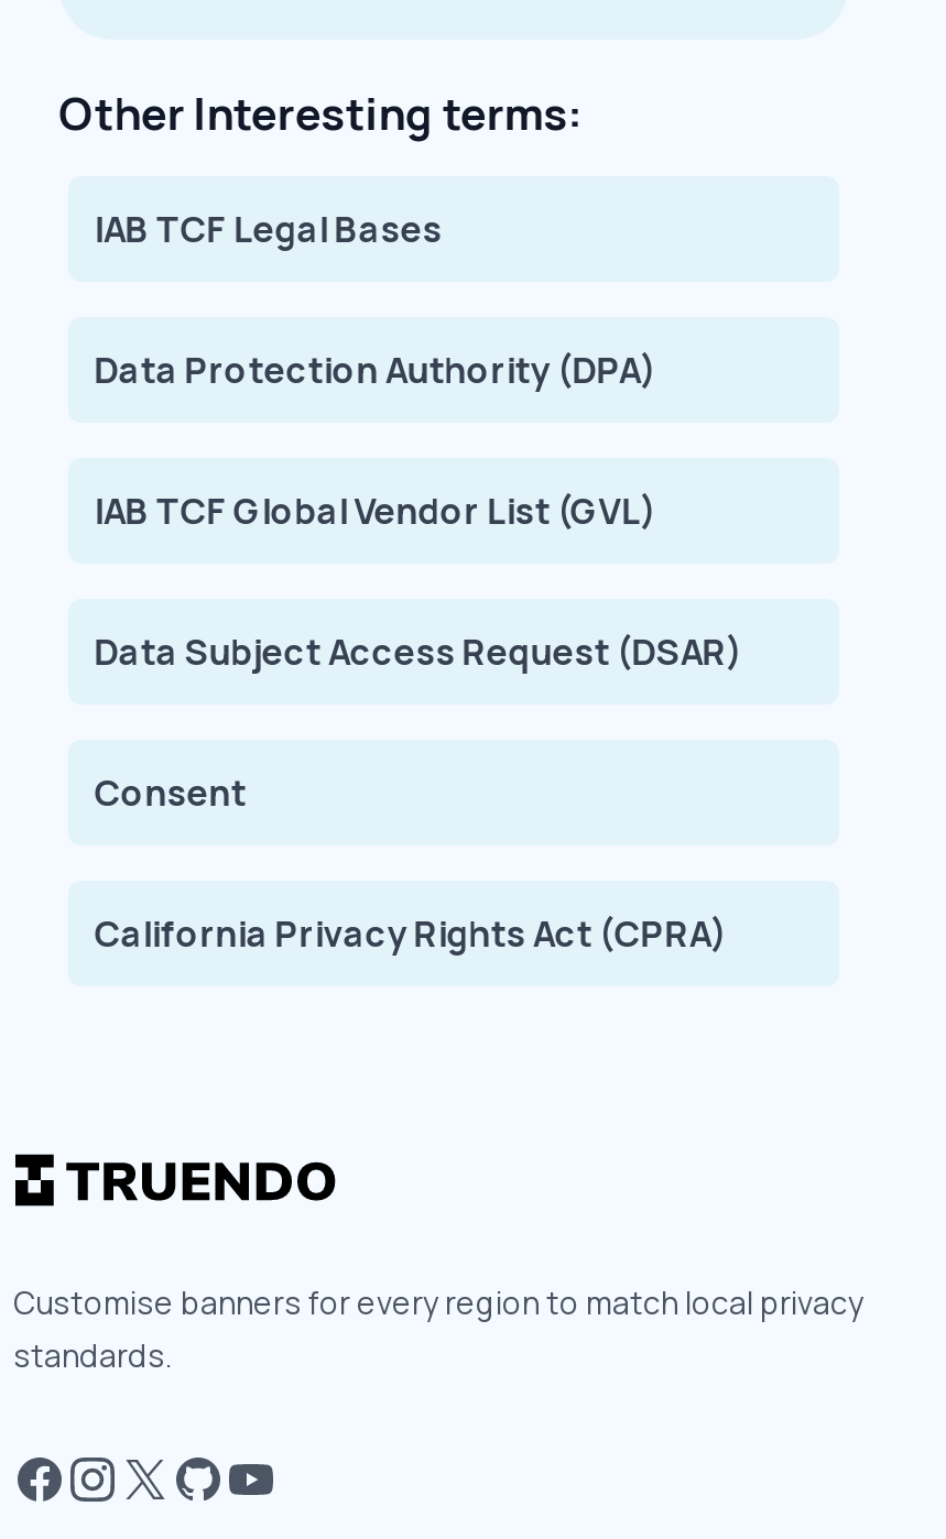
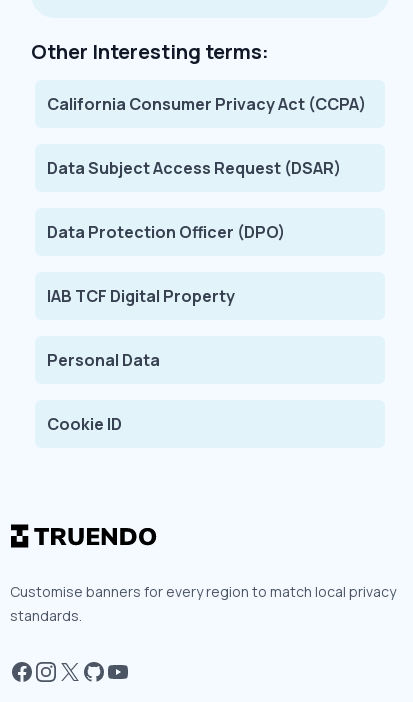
- IAB TCF Legal Bases
- Data Protection Authority (DPA)
- IAB TCF Global Vendor List (GVL)
+ California Consumer Privacy Act (CCPA)

moved up: Data Subject Access Request (DSAR)

- Consent
- California Privacy Rights Act (CPRA)
+ Data Protection Officer (DPO)
+ IAB TCF Digital Property
+ Personal Data
+ Cookie ID
